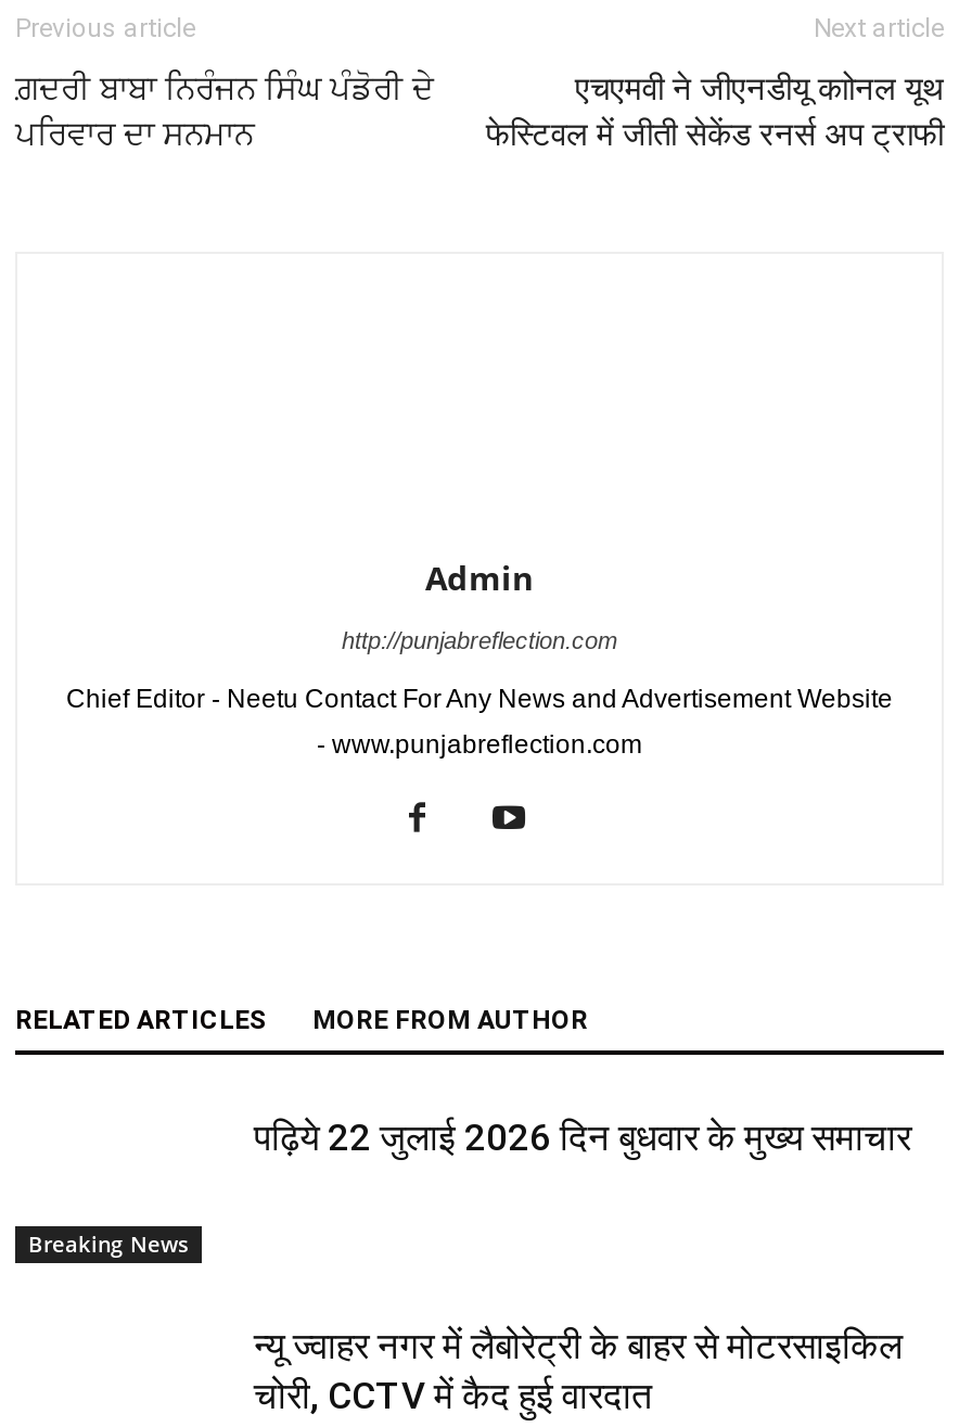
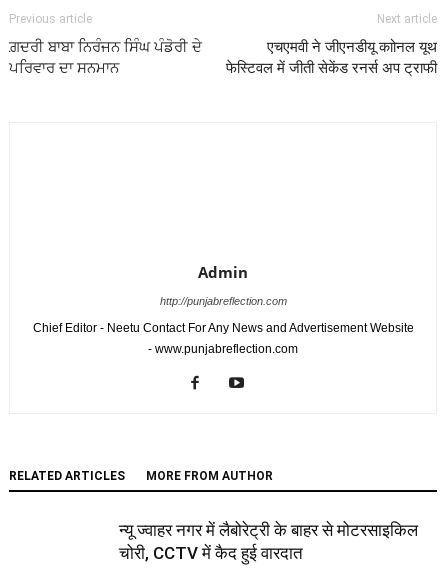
- पढ़िये 22 जुलाई 2026 दिन बुधवार के मुख्य समाचार

- Breaking News
